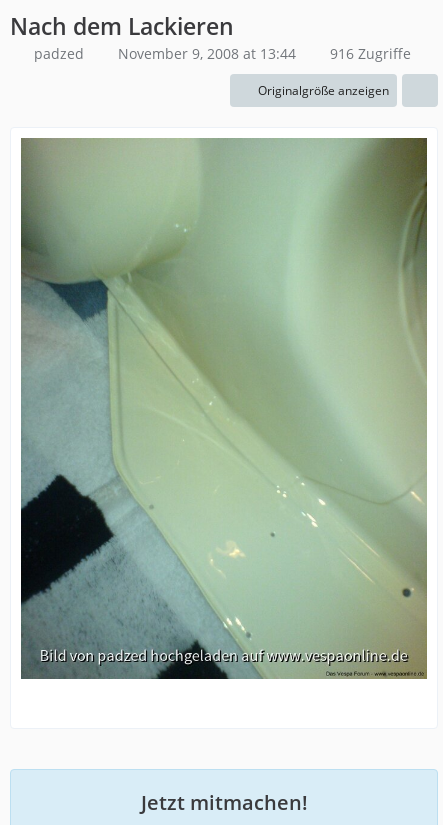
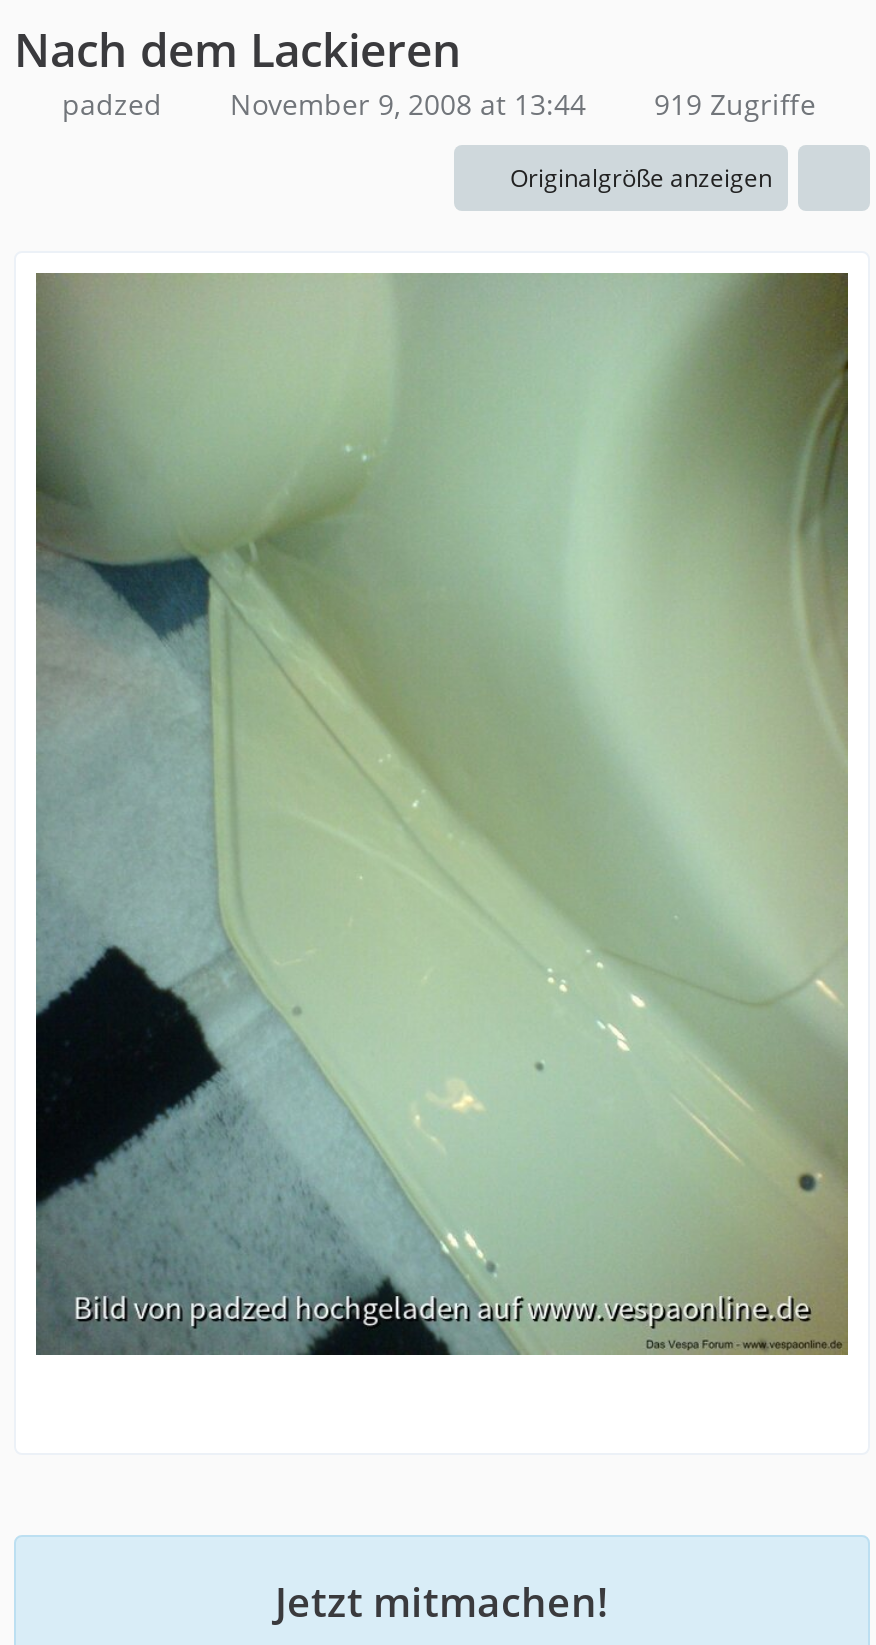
- padzed November 9, 2008 at 13:44 916 Zugriffe
+ padzed November 9, 2008 at 13:44 919 Zugriffe
